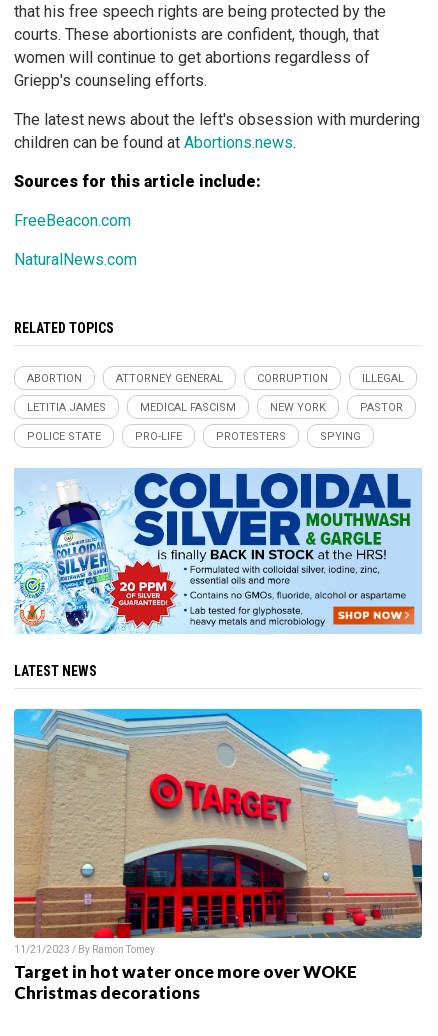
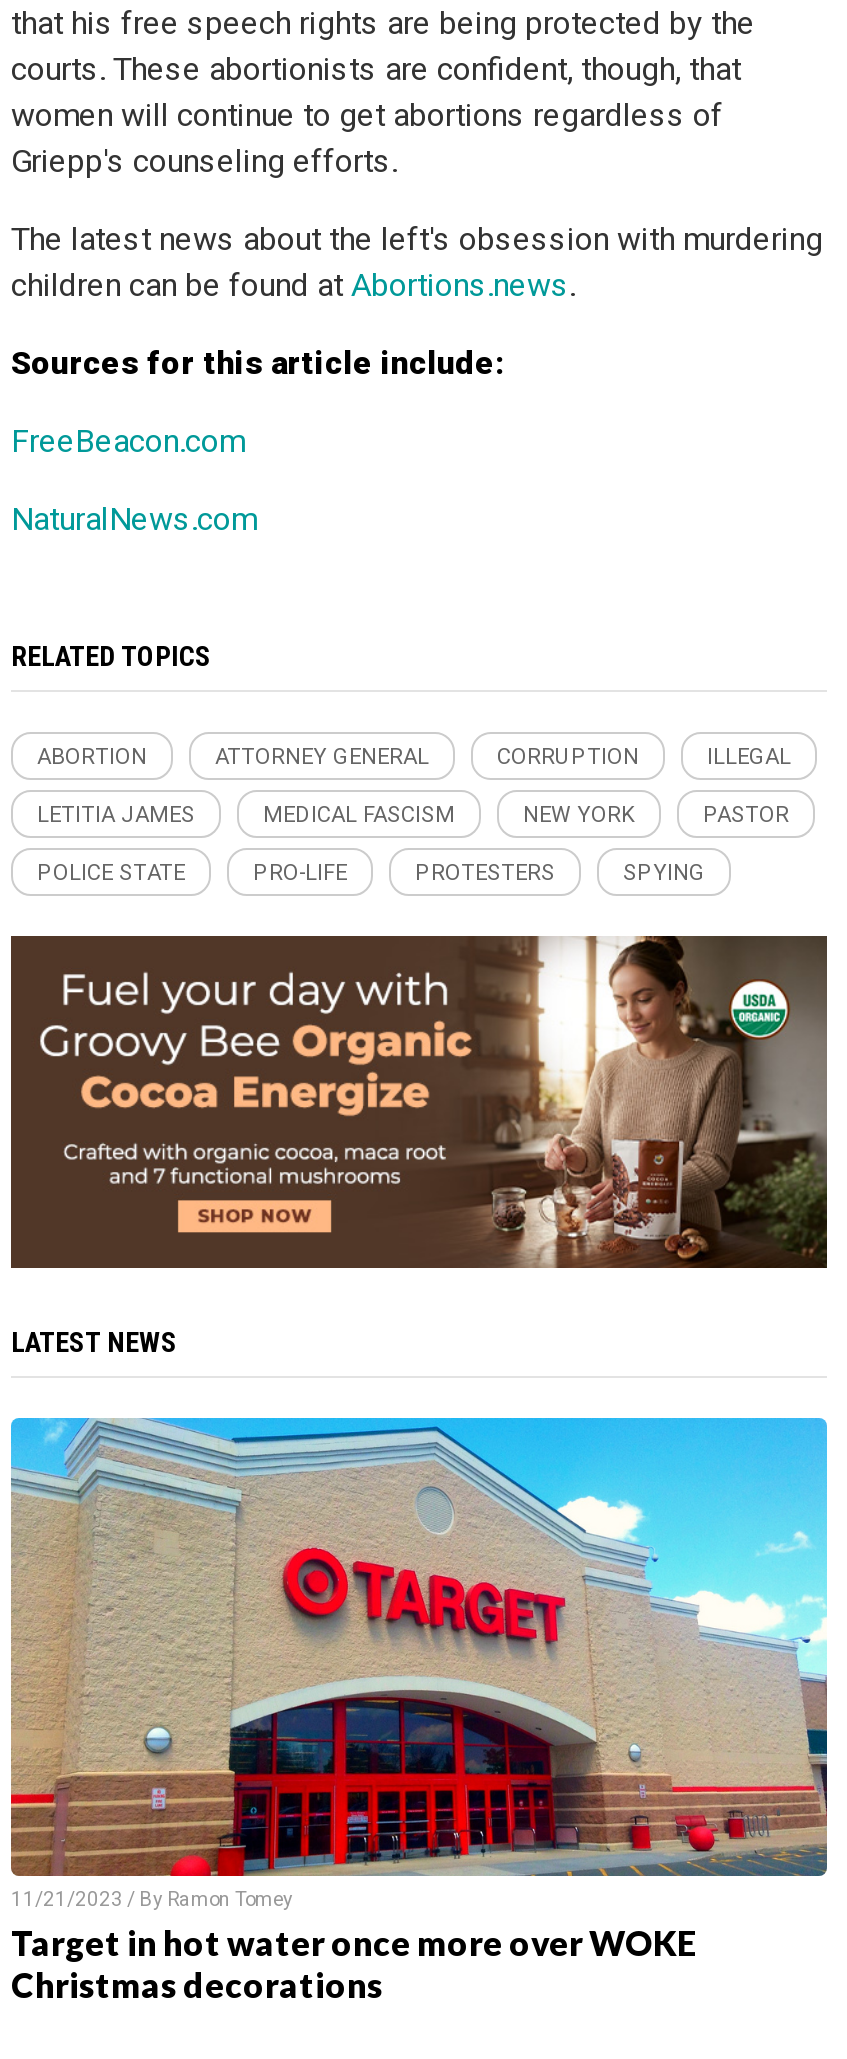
- [image]
+ [image]
